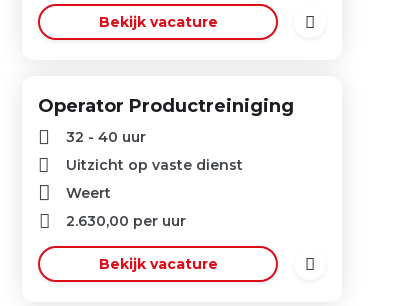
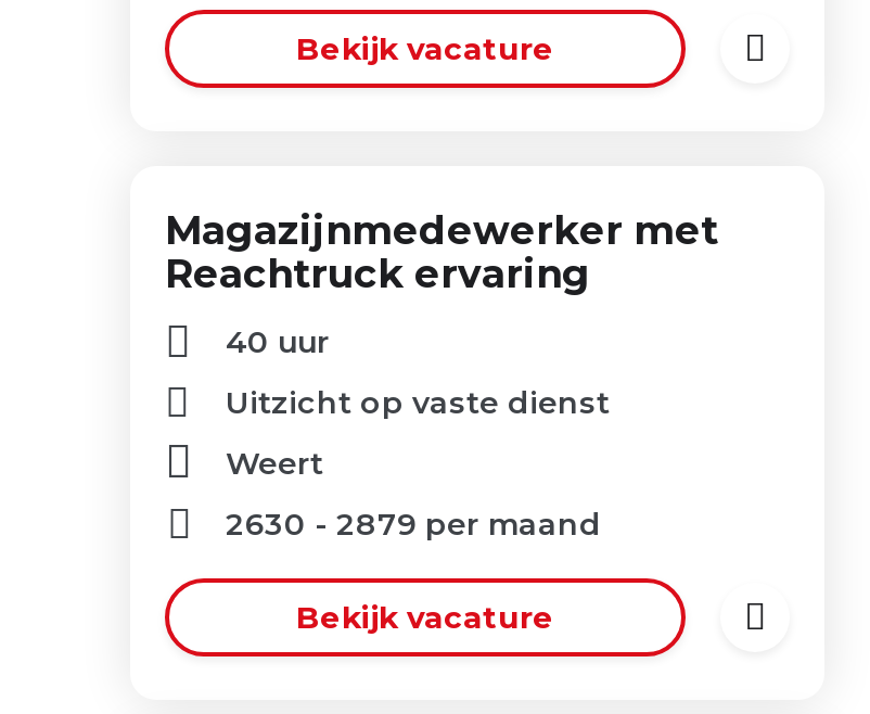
- Operator Productreiniging
+ Magazijnmedewerker met
+ Reachtruck ervaring

- 32 - 40 uur
+ 40 uur

- 2.630,00 per uur
+ 2630 - 2879 per maand
